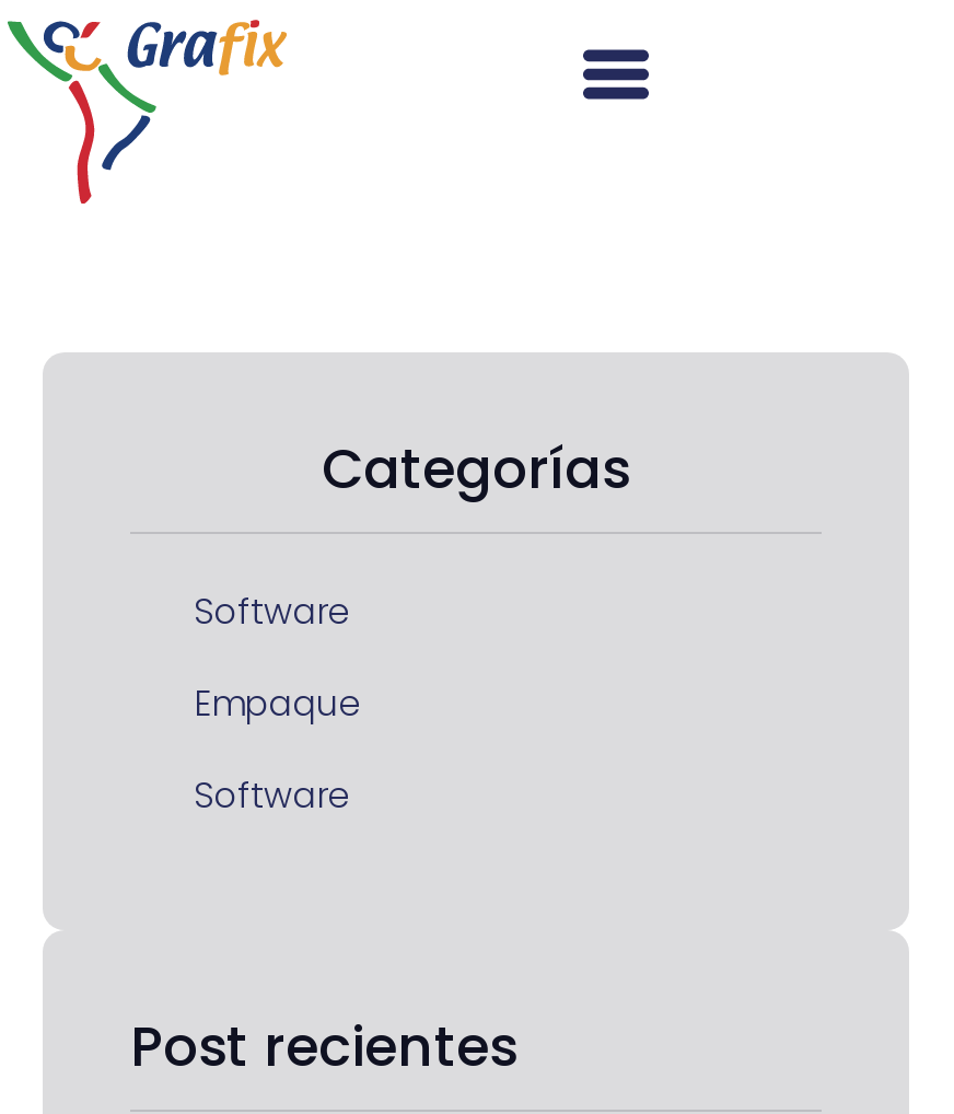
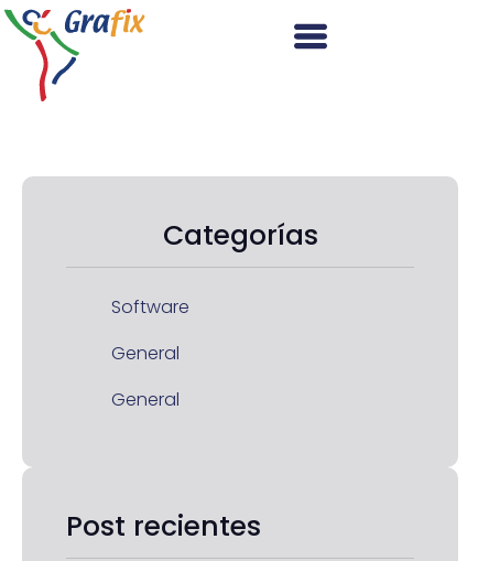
- Empaque
+ General

- Software
+ General
